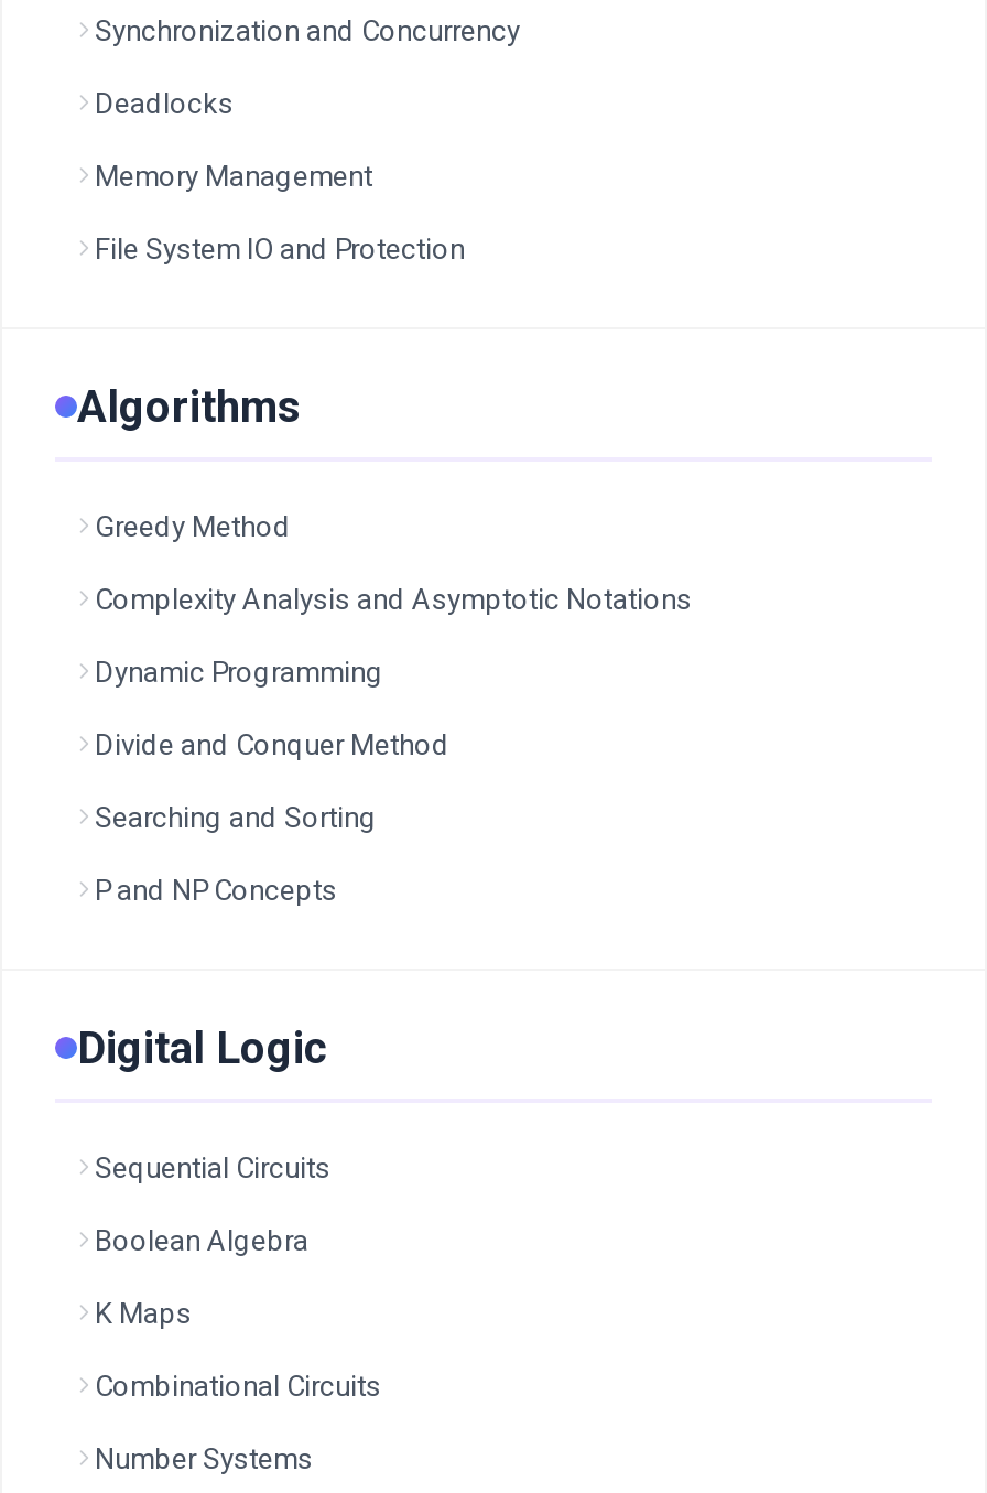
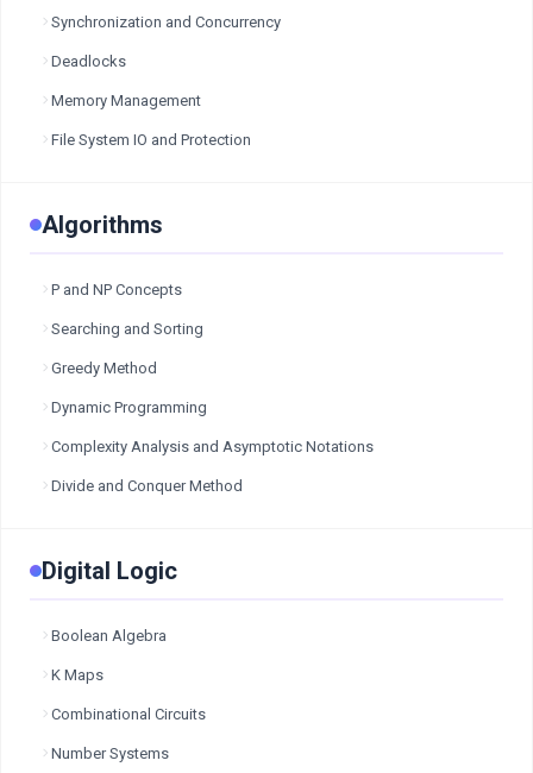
moved down: Searching and Sorting | Greedy Method | Dynamic Programming | Complexity Analysis and Asymptotic Notations | Divide and Conquer Method

moved up: P and NP Concepts

- Sequential Circuits
